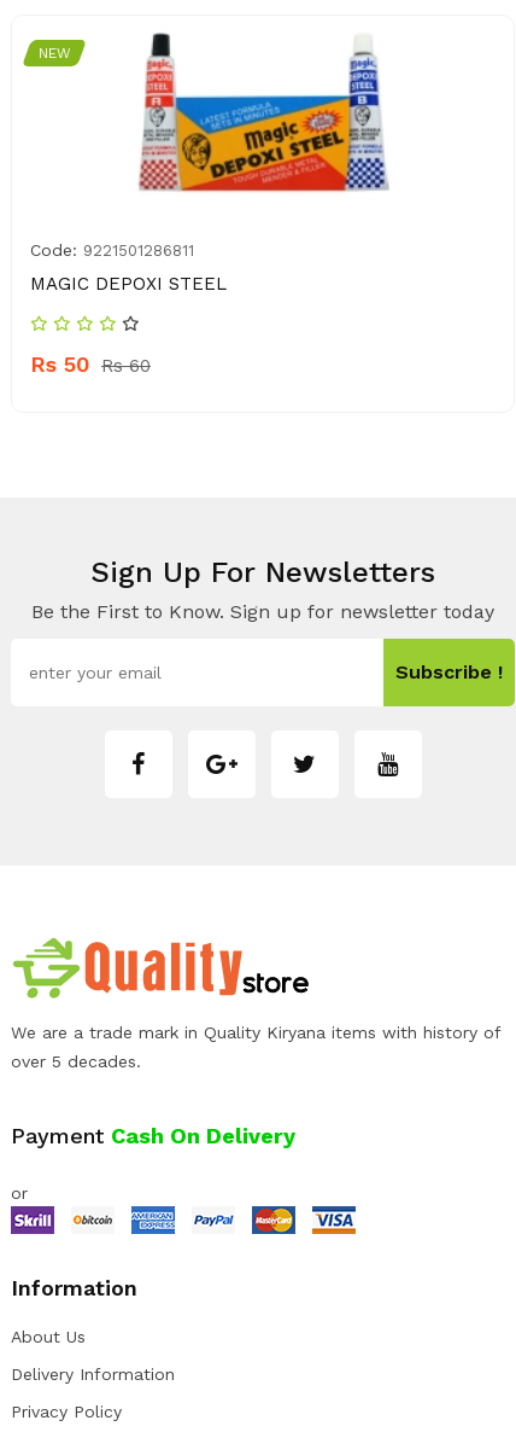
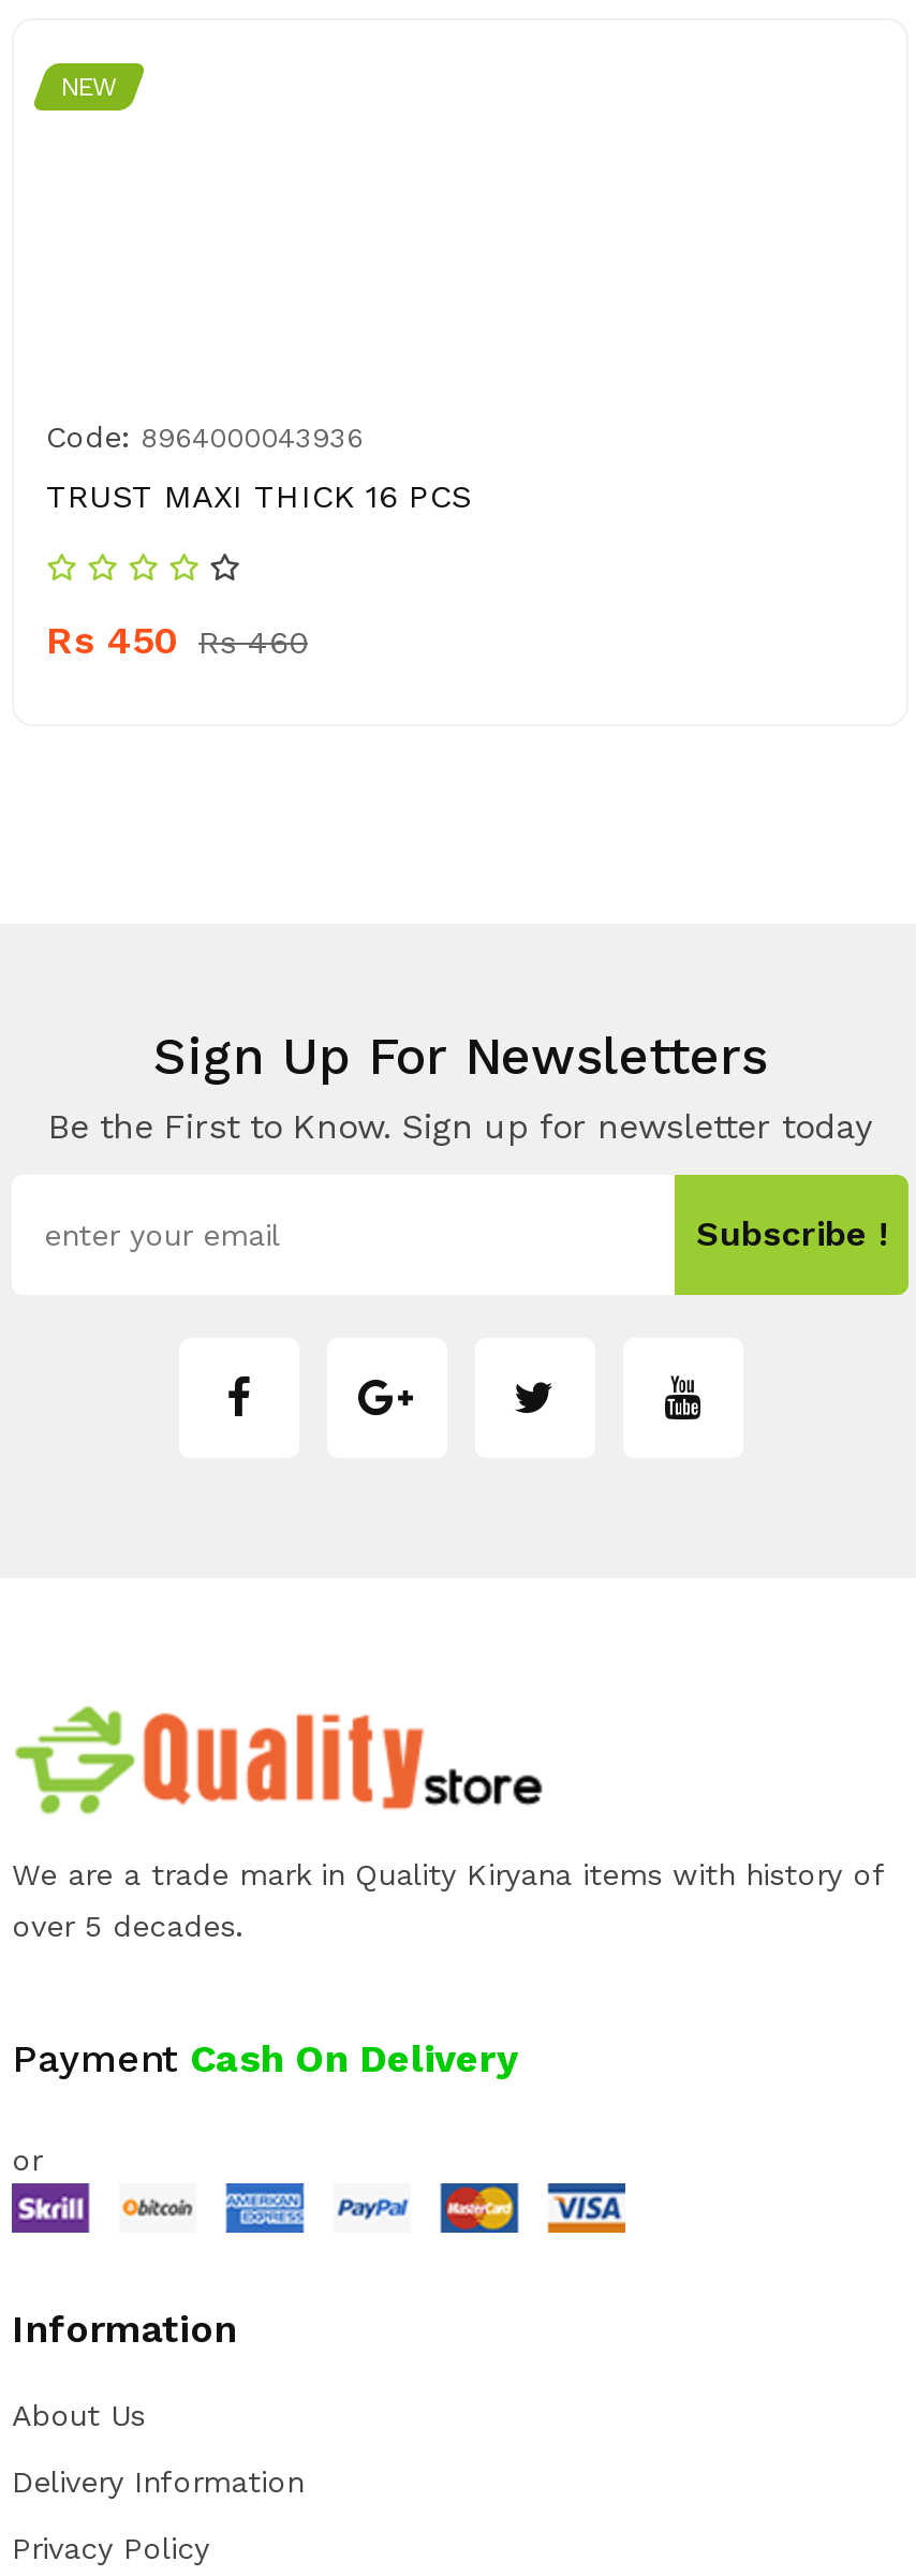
- [image]

- Code: 9221501286811
+ Code: 8964000043936

- MAGIC DEPOXI STEEL
+ TRUST MAXI THICK 16 PCS

- Rs 50 Rs 60
+ Rs 450 Rs 460
